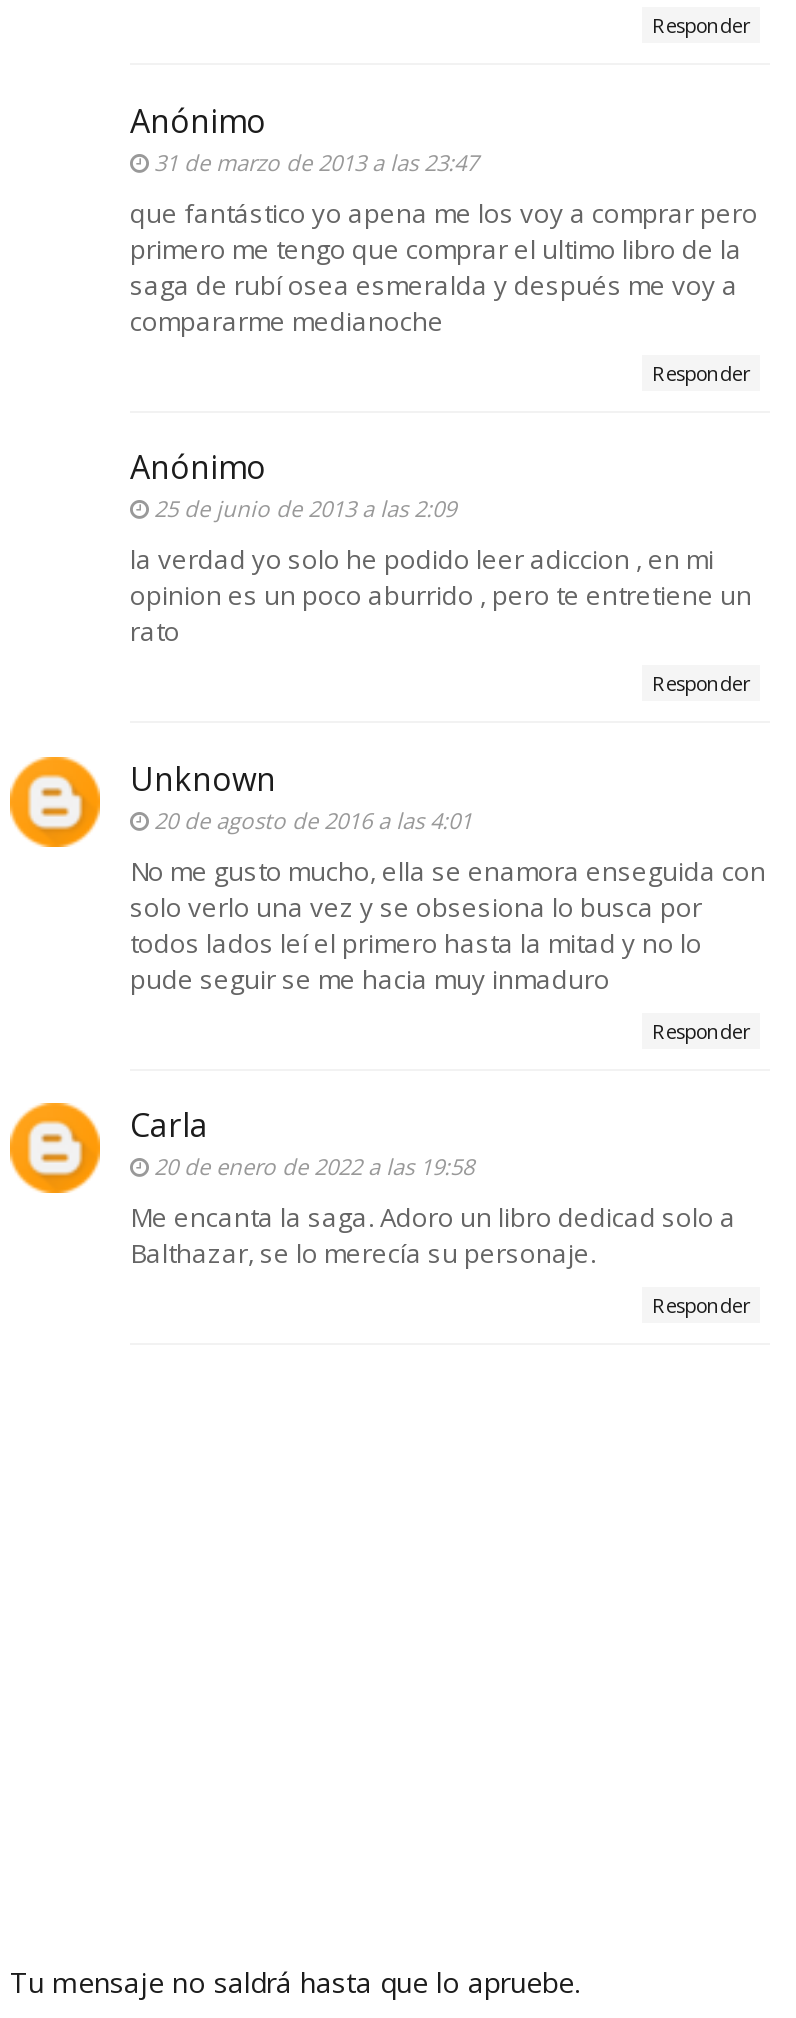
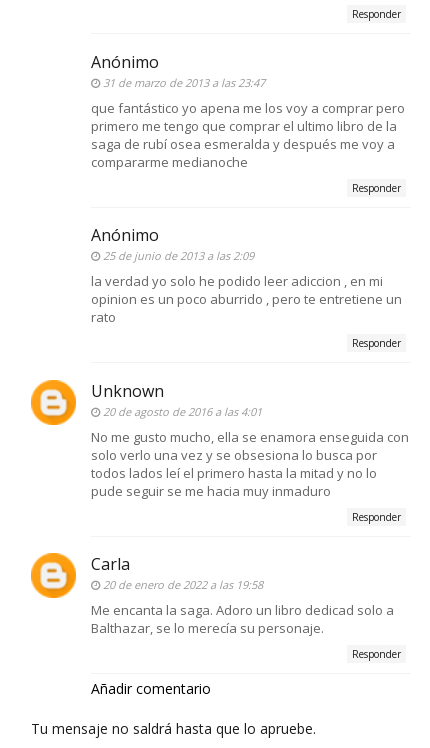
+ Añadir comentario
